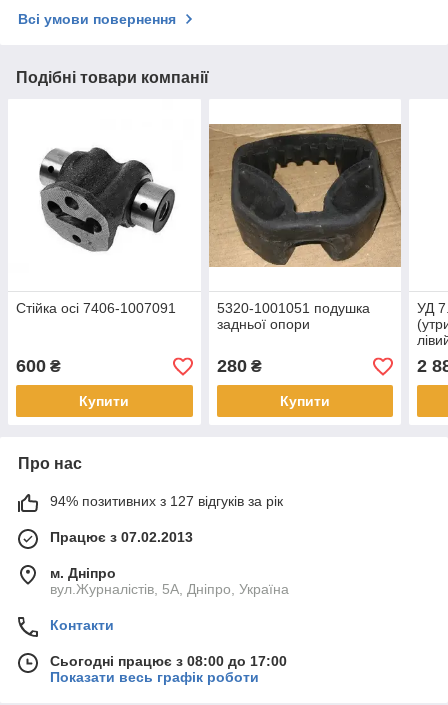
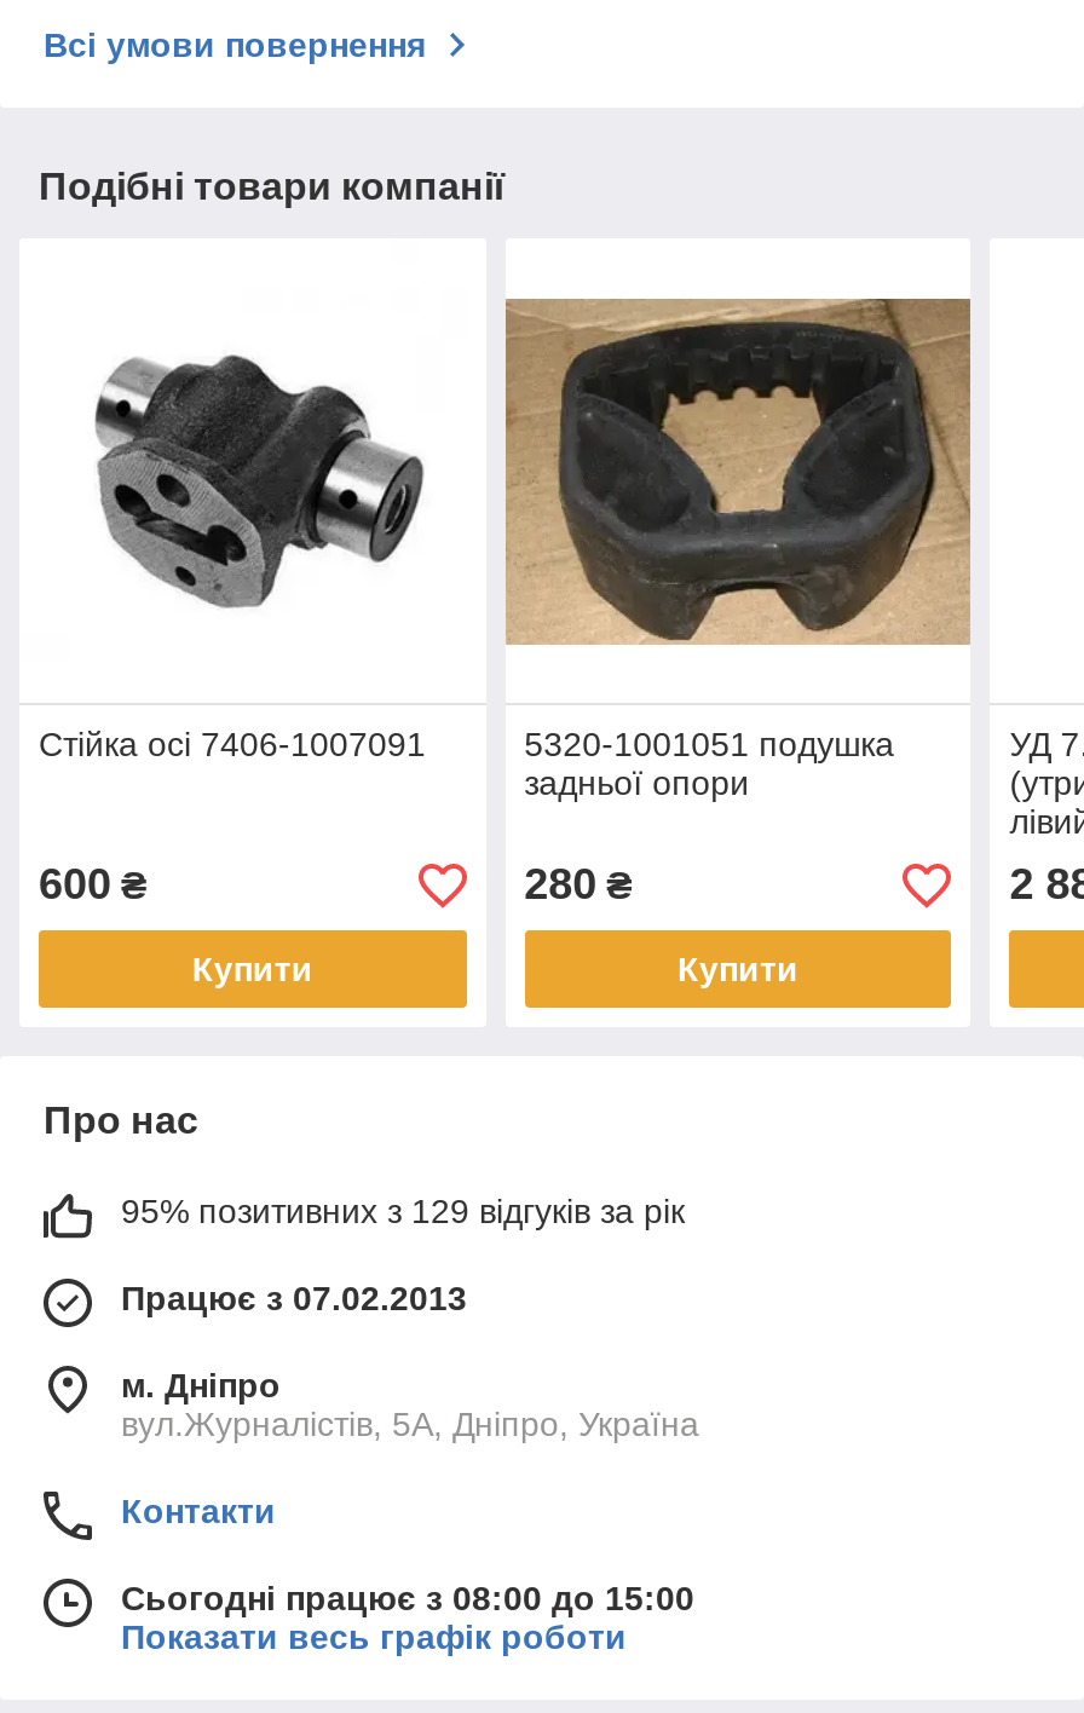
- 94% позитивних з 127 відгуків за рік
+ 95% позитивних з 129 відгуків за рік

- Сьогодні працює з 08:00 до 17:00
+ Сьогодні працює з 08:00 до 15:00
